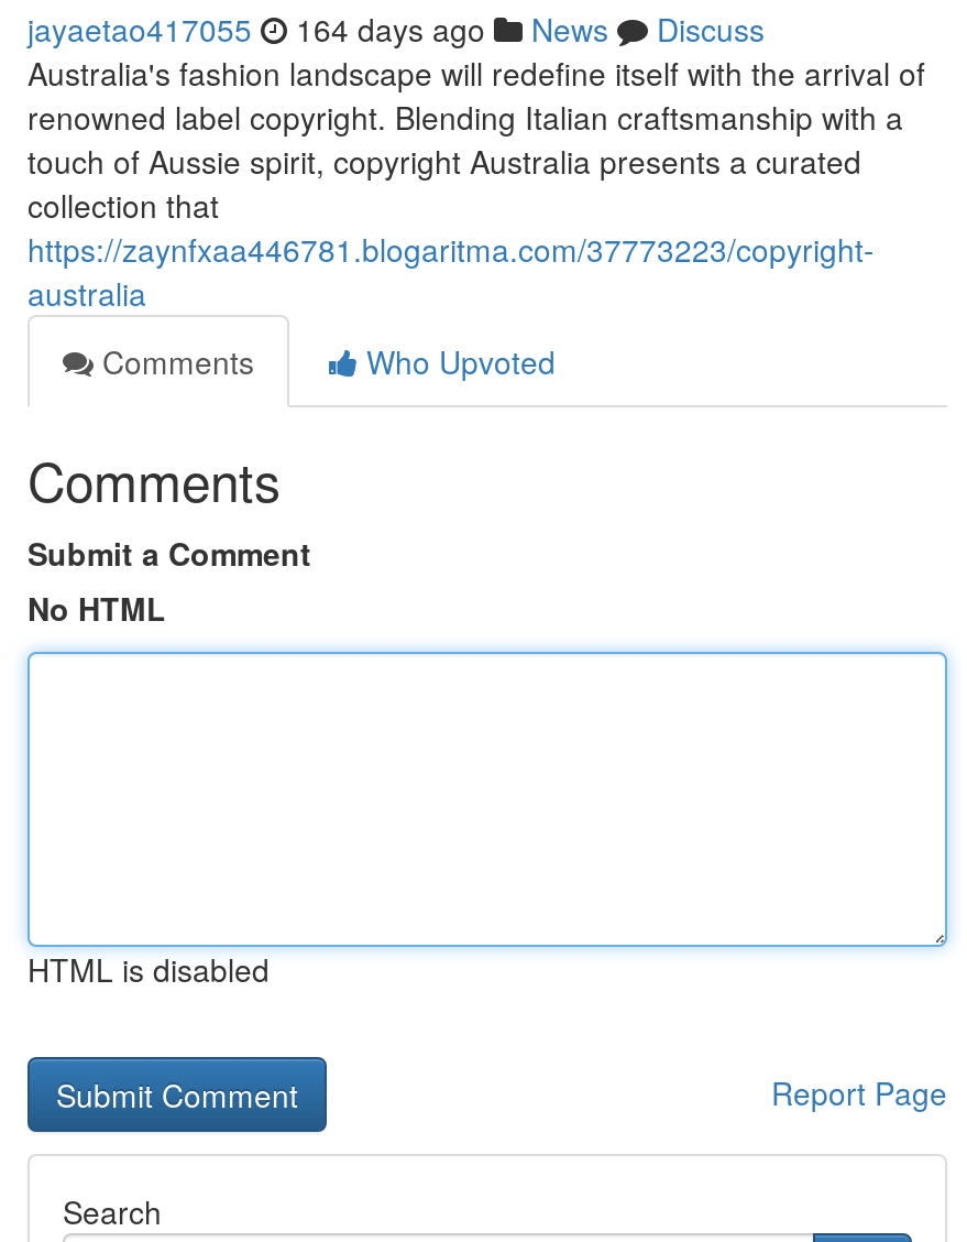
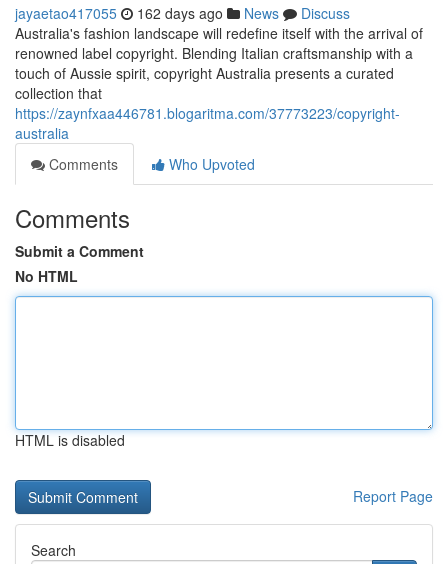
- jayaetao417055 164 days ago News Discuss
+ jayaetao417055 162 days ago News Discuss
